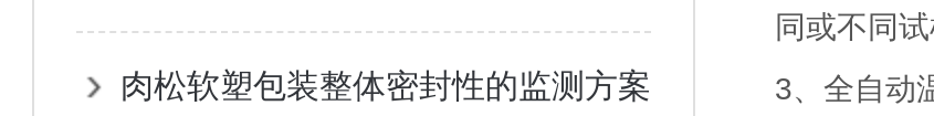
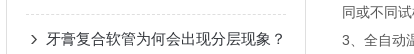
- 肉松软塑包装整体密封性的监测方案
+ 牙膏复合软管为何会出现分层现象？
